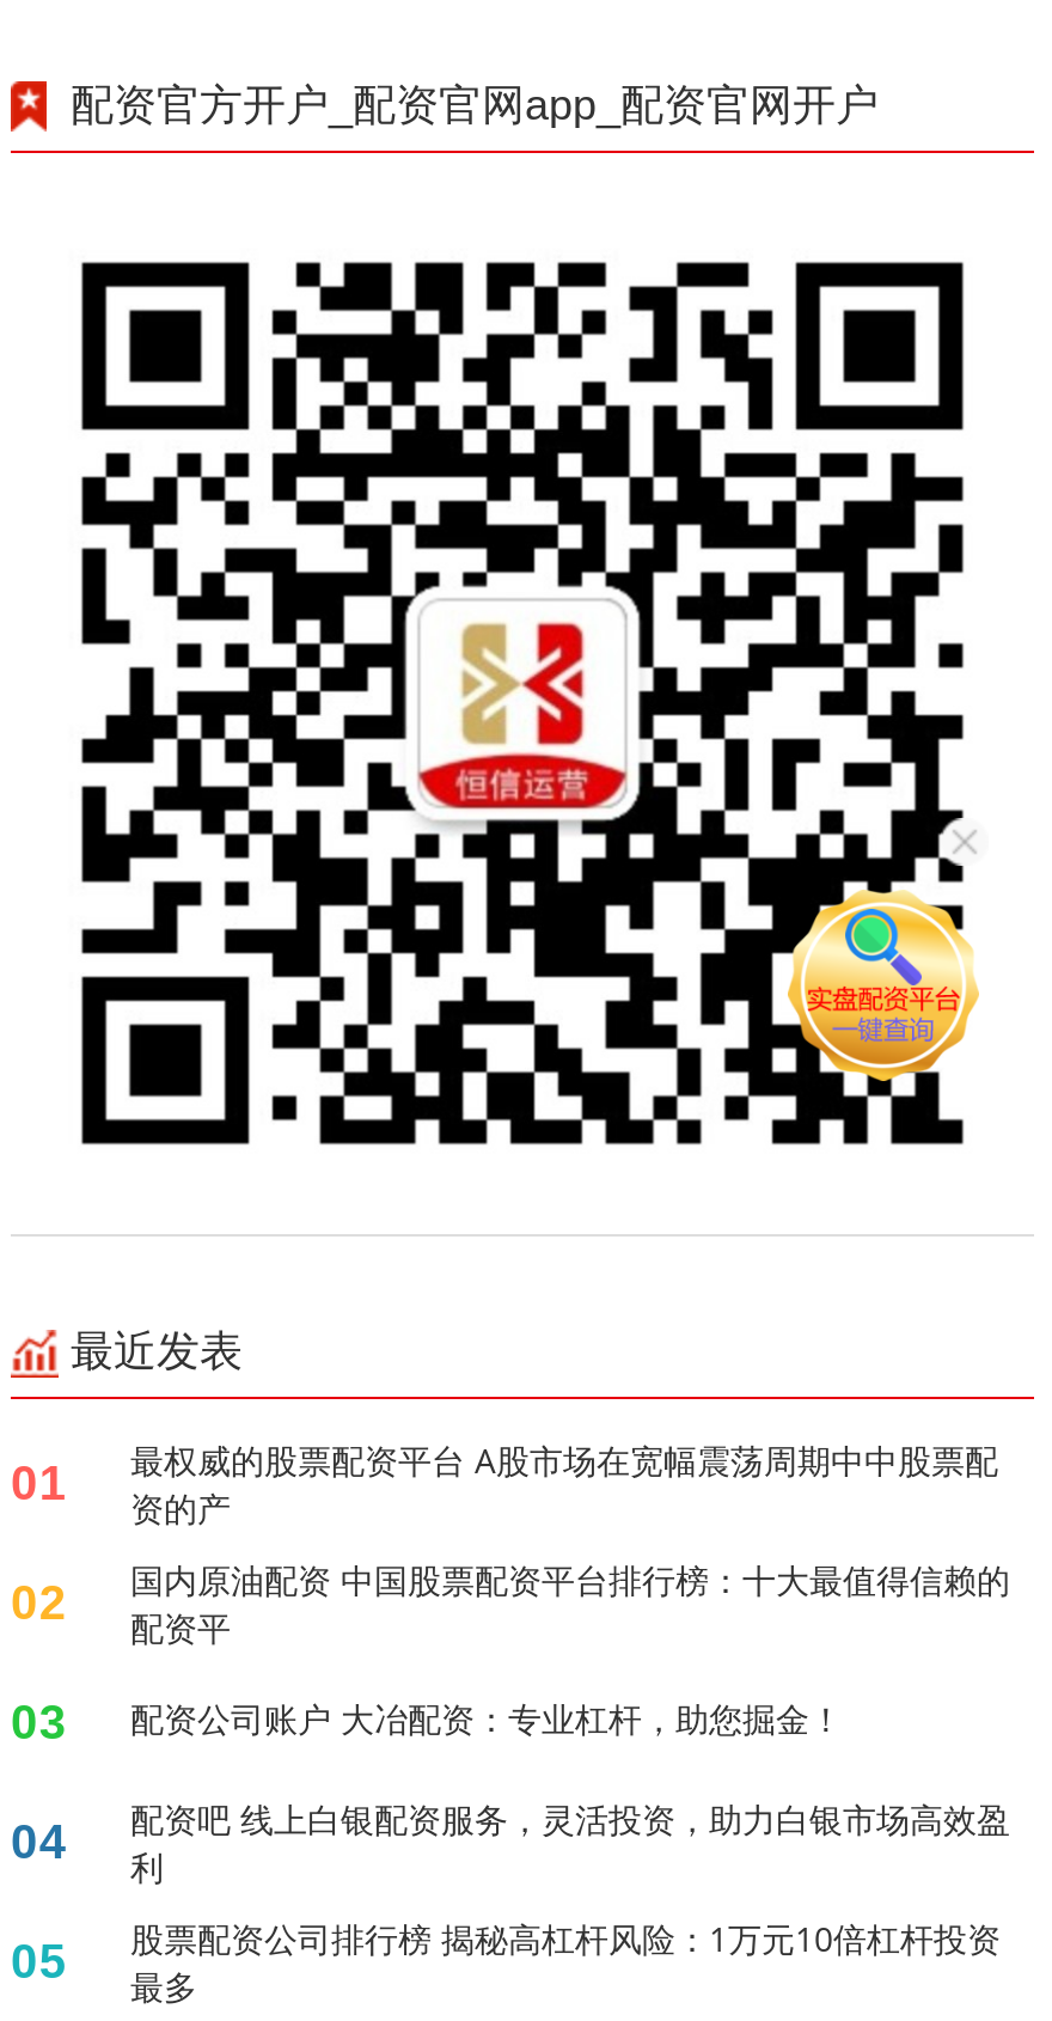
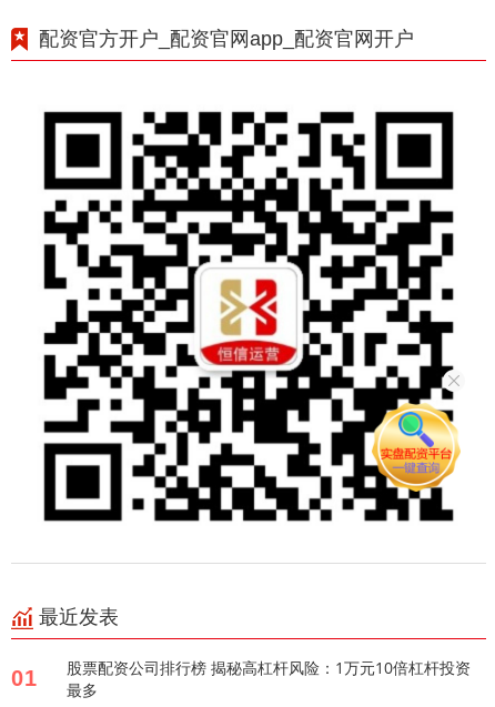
- 最权威的股票配资平台 A股市场在宽幅震荡周期中中股票配
- 资的产
- 02
- 国内原油配资 中国股票配资平台排行榜：十大最值得信赖的
- 配资平
- 03
- 配资公司账户 大冶配资：专业杠杆，助您掘金！
- 04
- 配资吧 线上白银配资服务，灵活投资，助力白银市场高效盈
- 利
- 05
